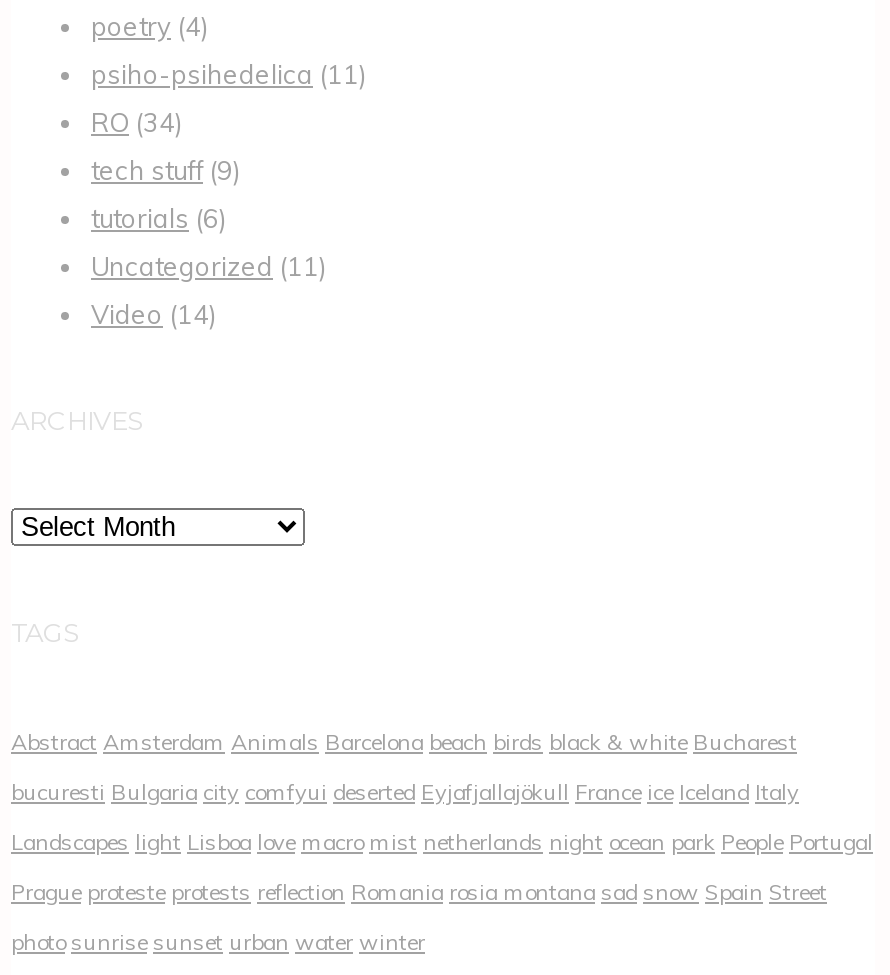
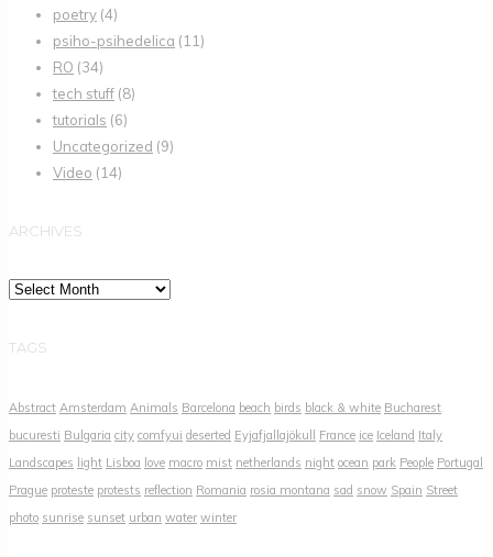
- tech stuff (9)
+ tech stuff (8)

- Uncategorized (11)
+ Uncategorized (9)
